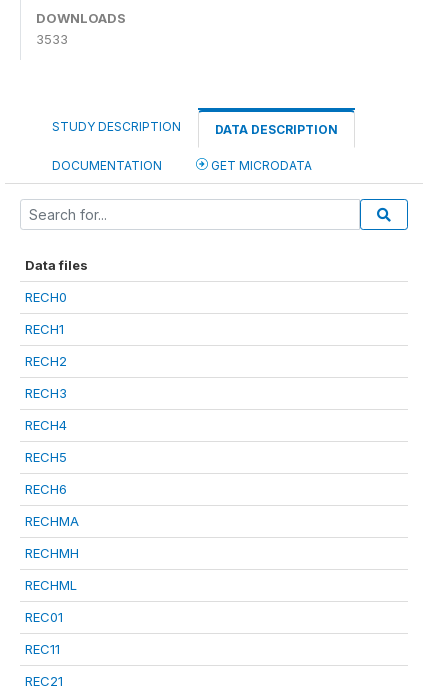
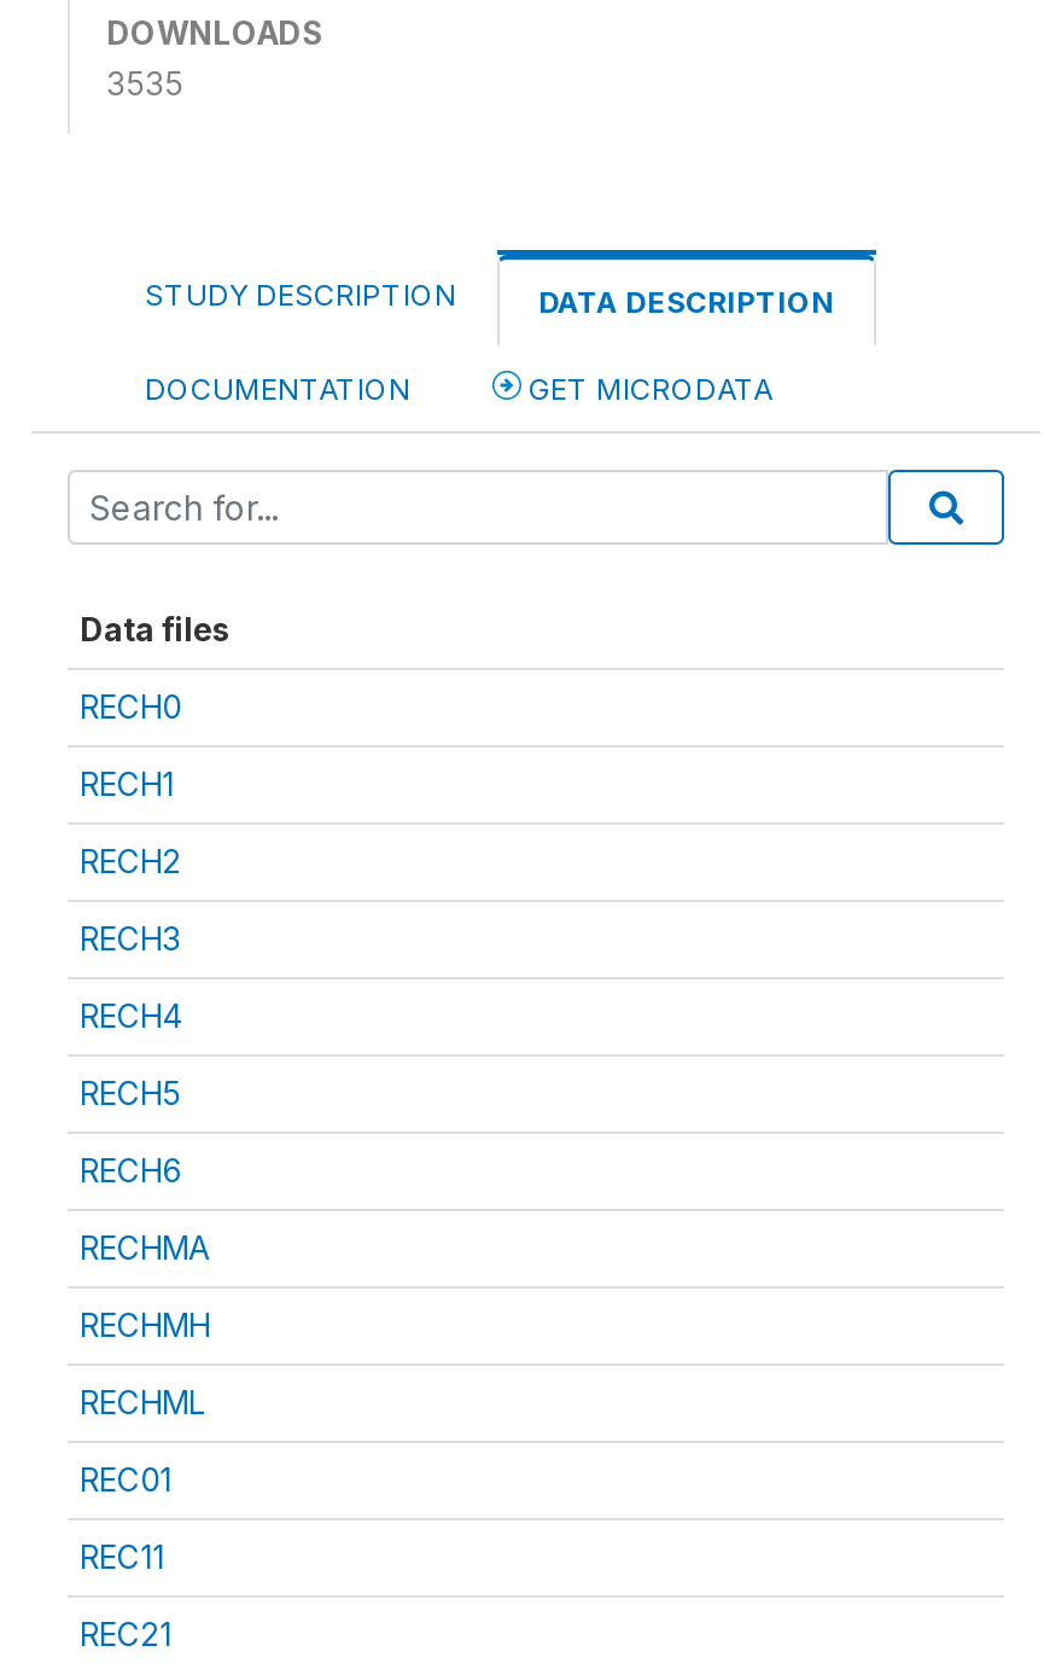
- 3533
+ 3535
